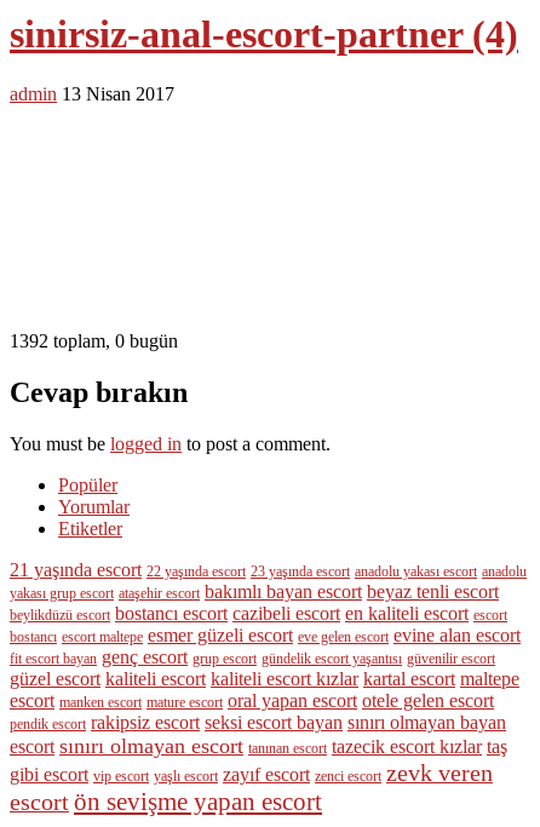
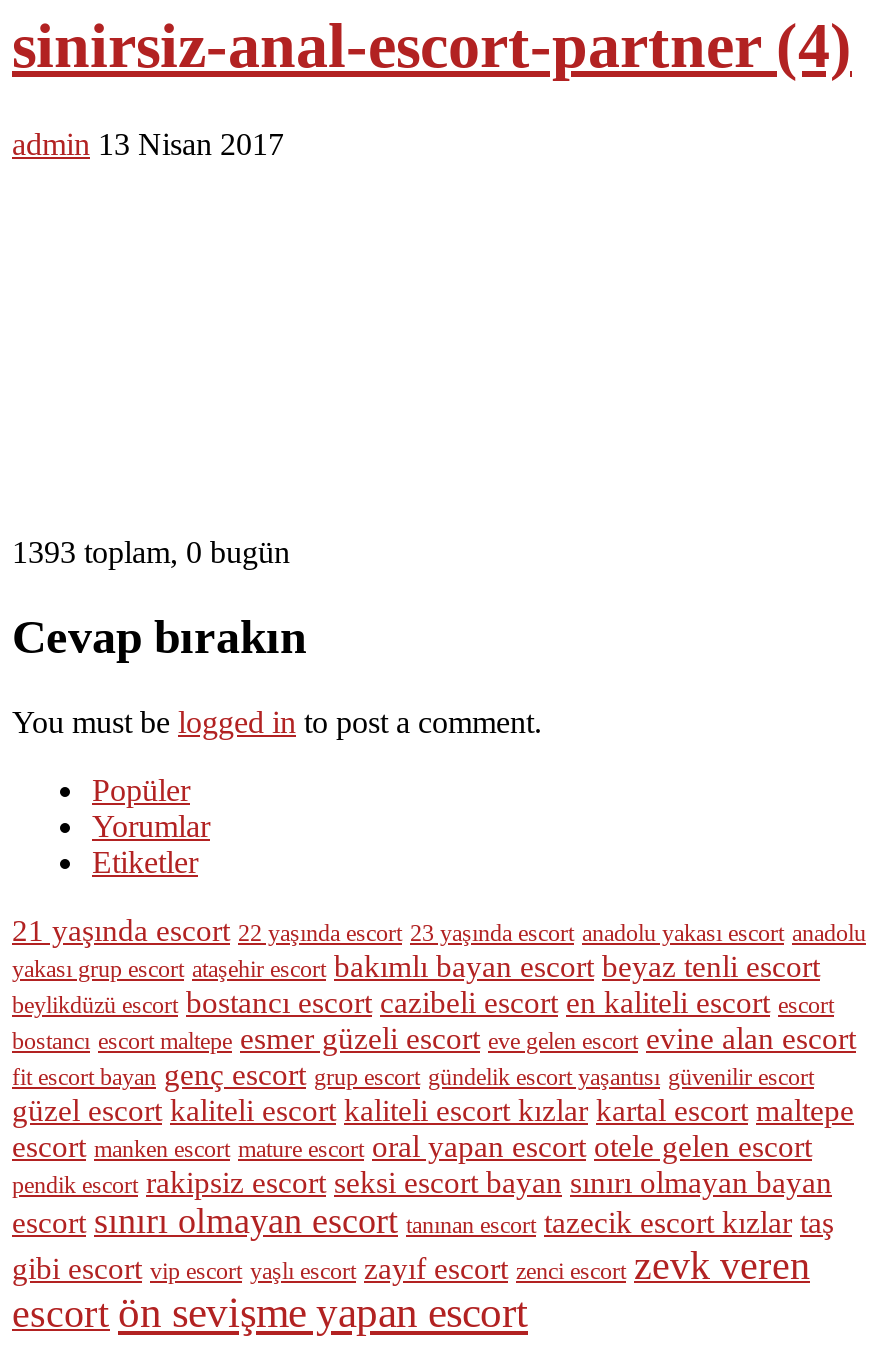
- 1392 toplam, 0 bugün
+ 1393 toplam, 0 bugün
